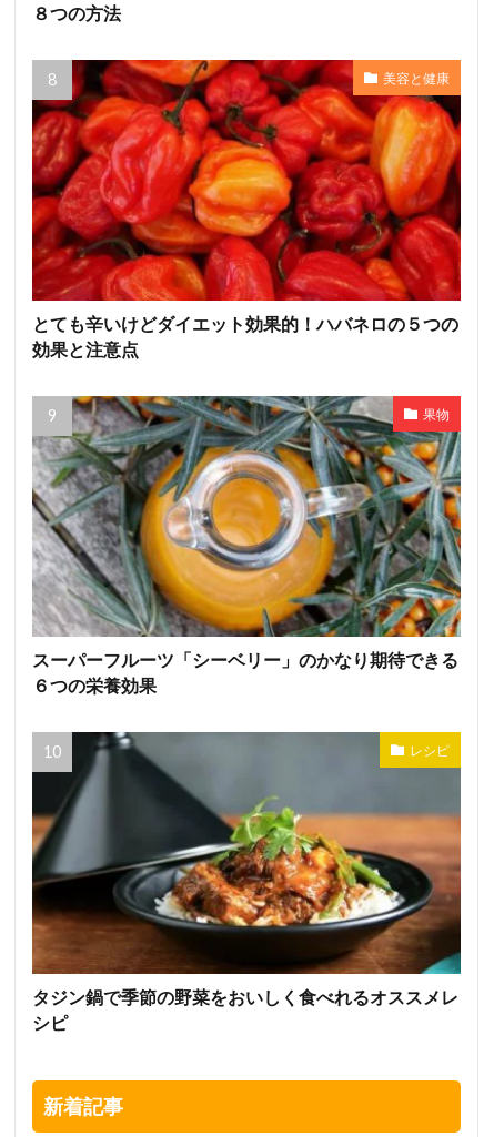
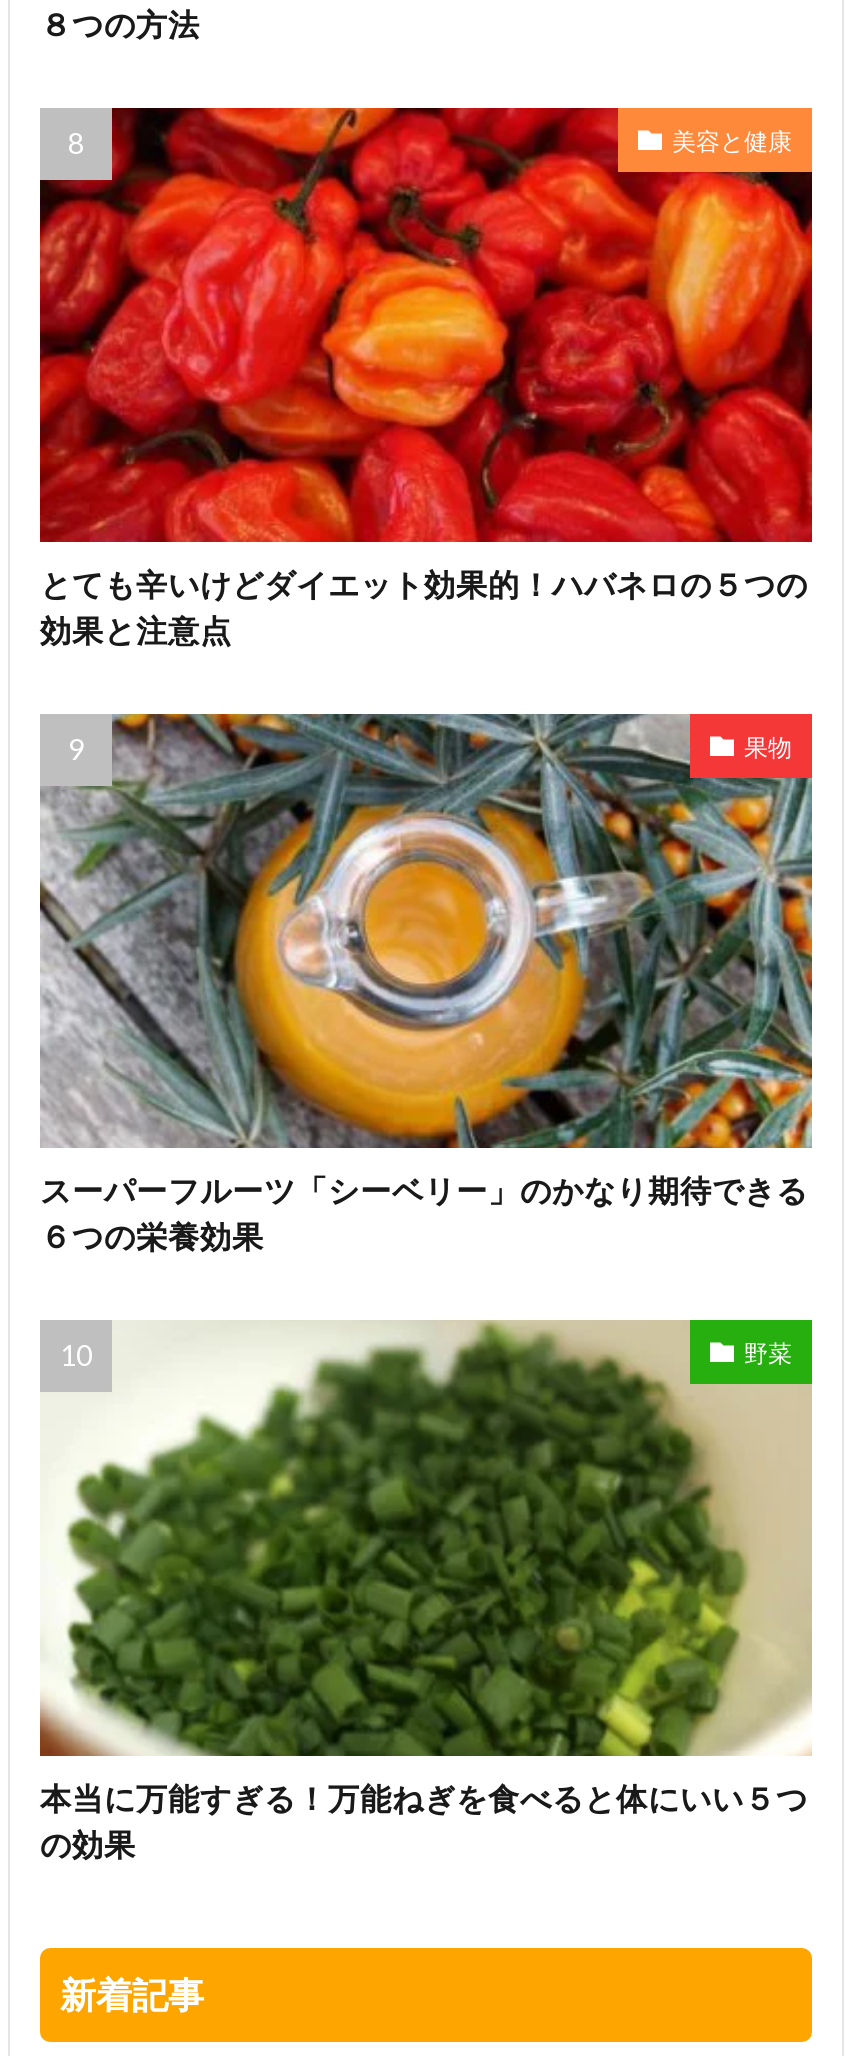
- [image]
- レシピ
+ [image]
+ 野菜

- タジン鍋で季節の野菜をおいしく食べれるオススメレ
- シピ
+ 本当に万能すぎる！万能ねぎを食べると体にいい５つ
+ の効果
